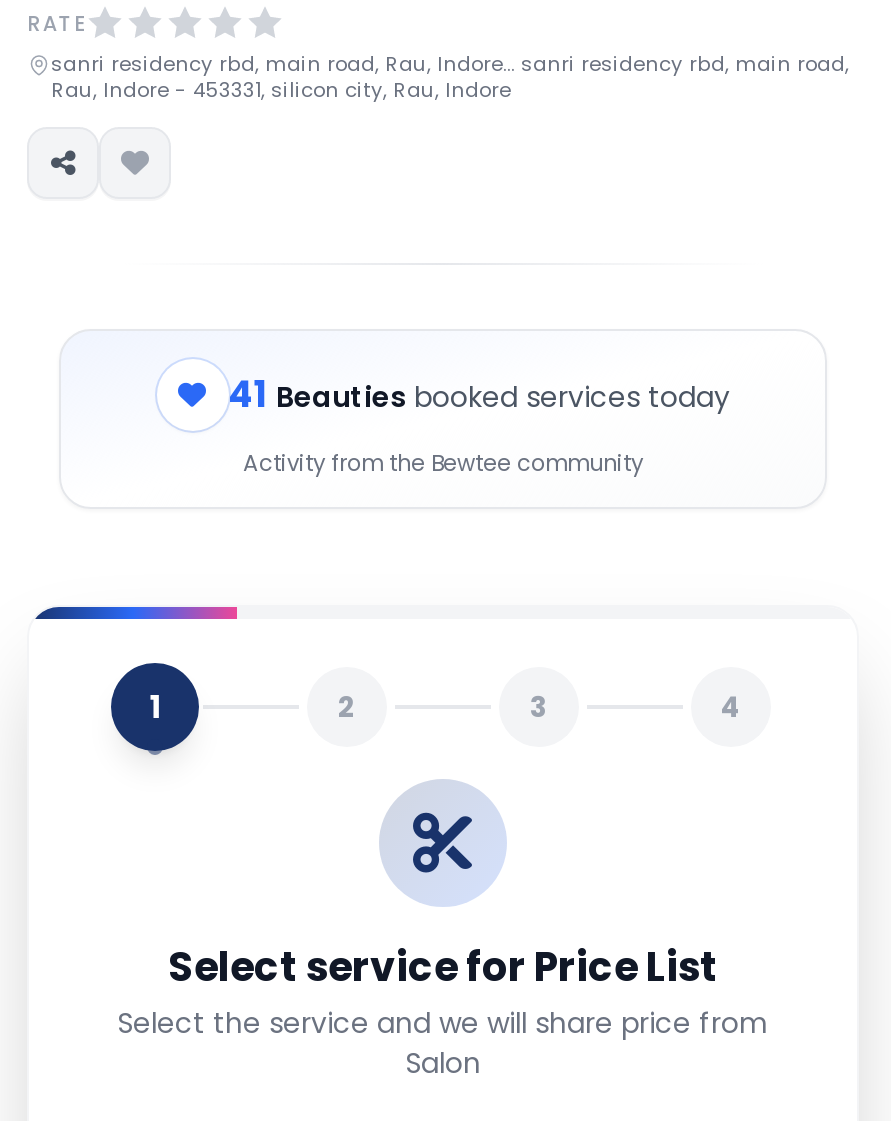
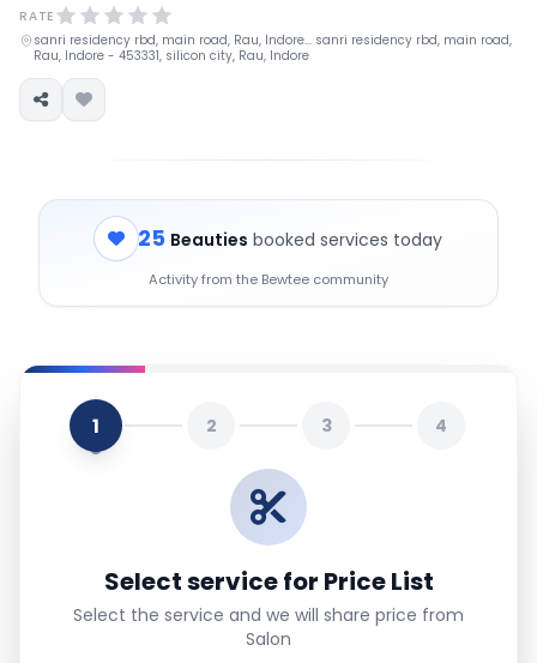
- 41 Beauties booked services today
+ 25 Beauties booked services today
